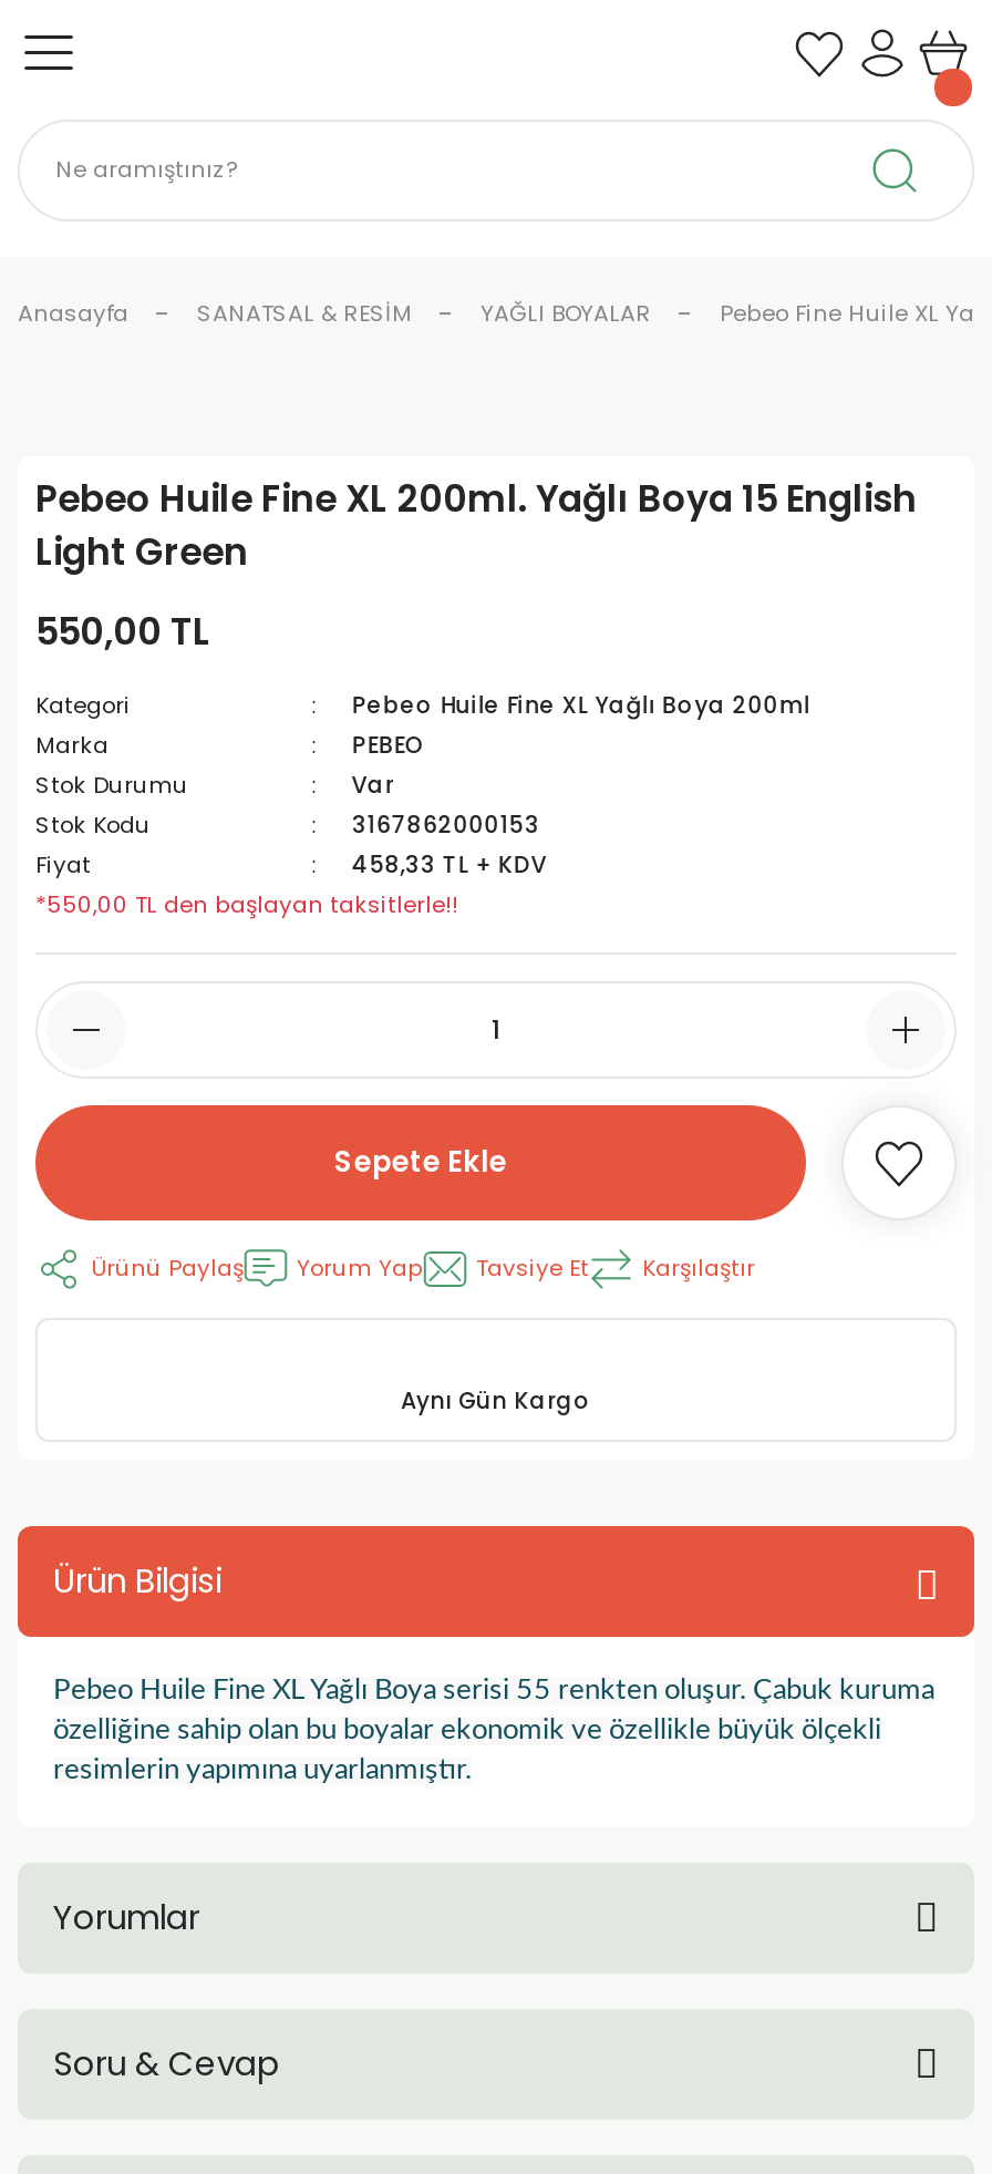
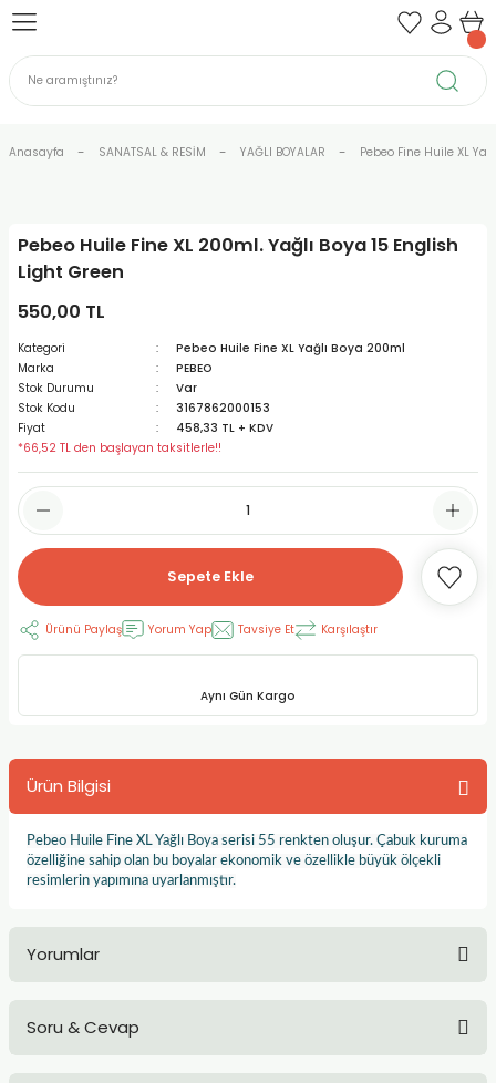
- *550,00 TL den başlayan taksitlerle!!
+ *66,52 TL den başlayan taksitlerle!!
